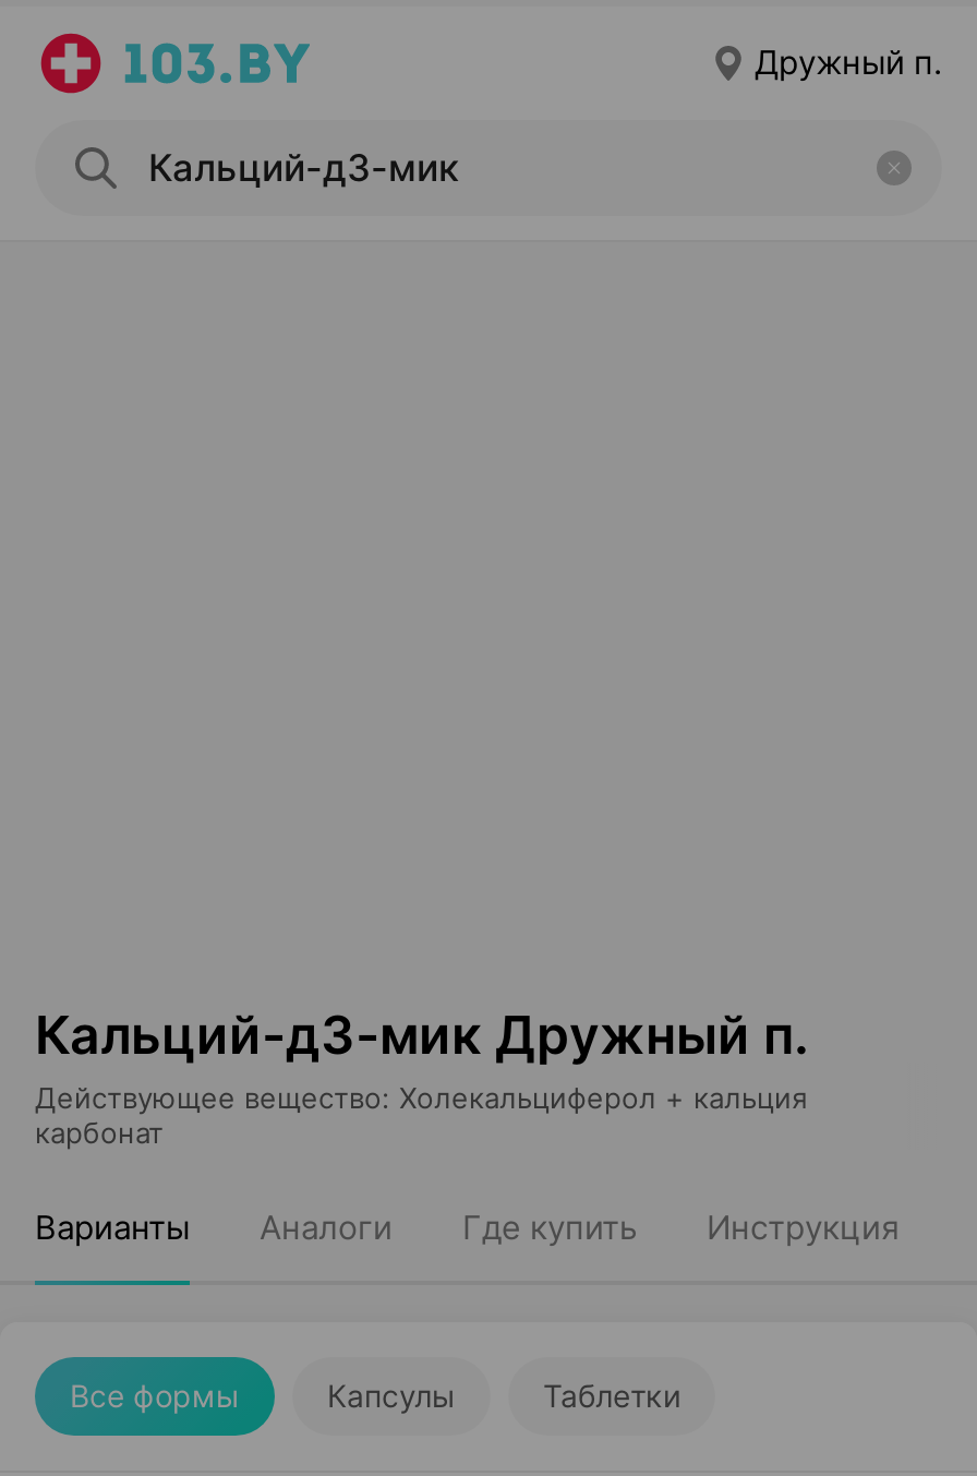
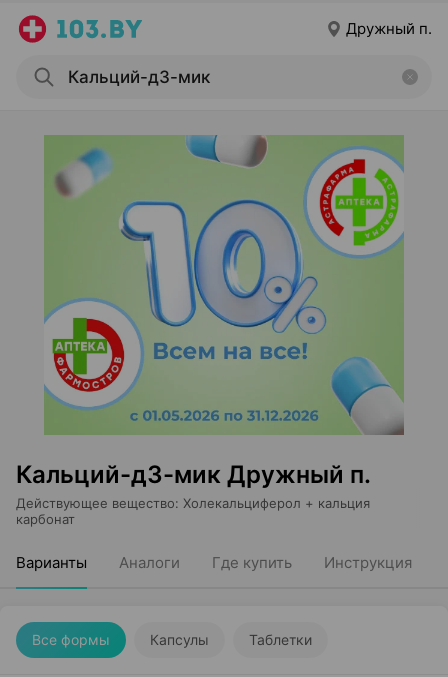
+ [image]
